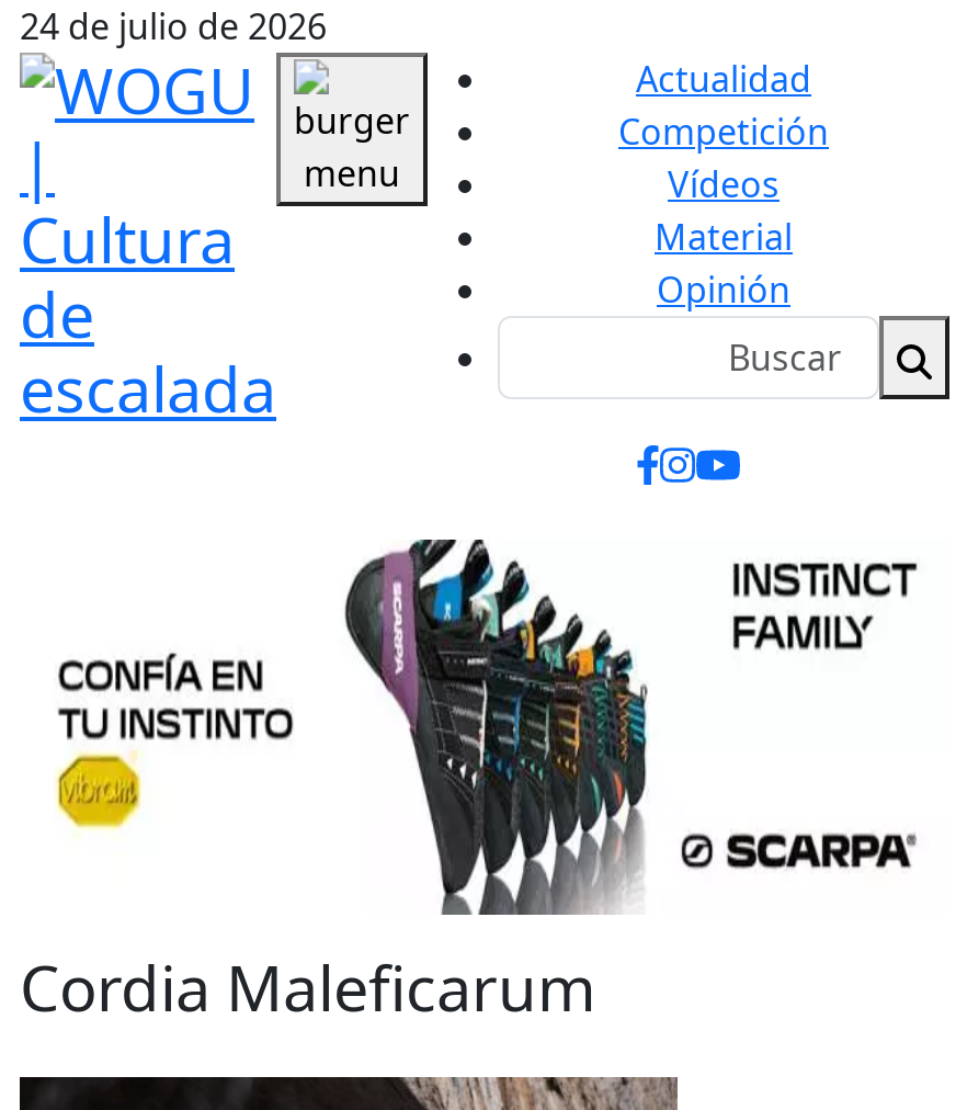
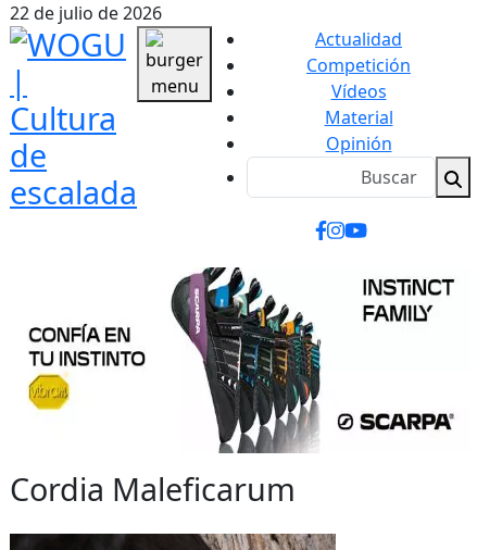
- 24 de julio de 2026
+ 22 de julio de 2026
